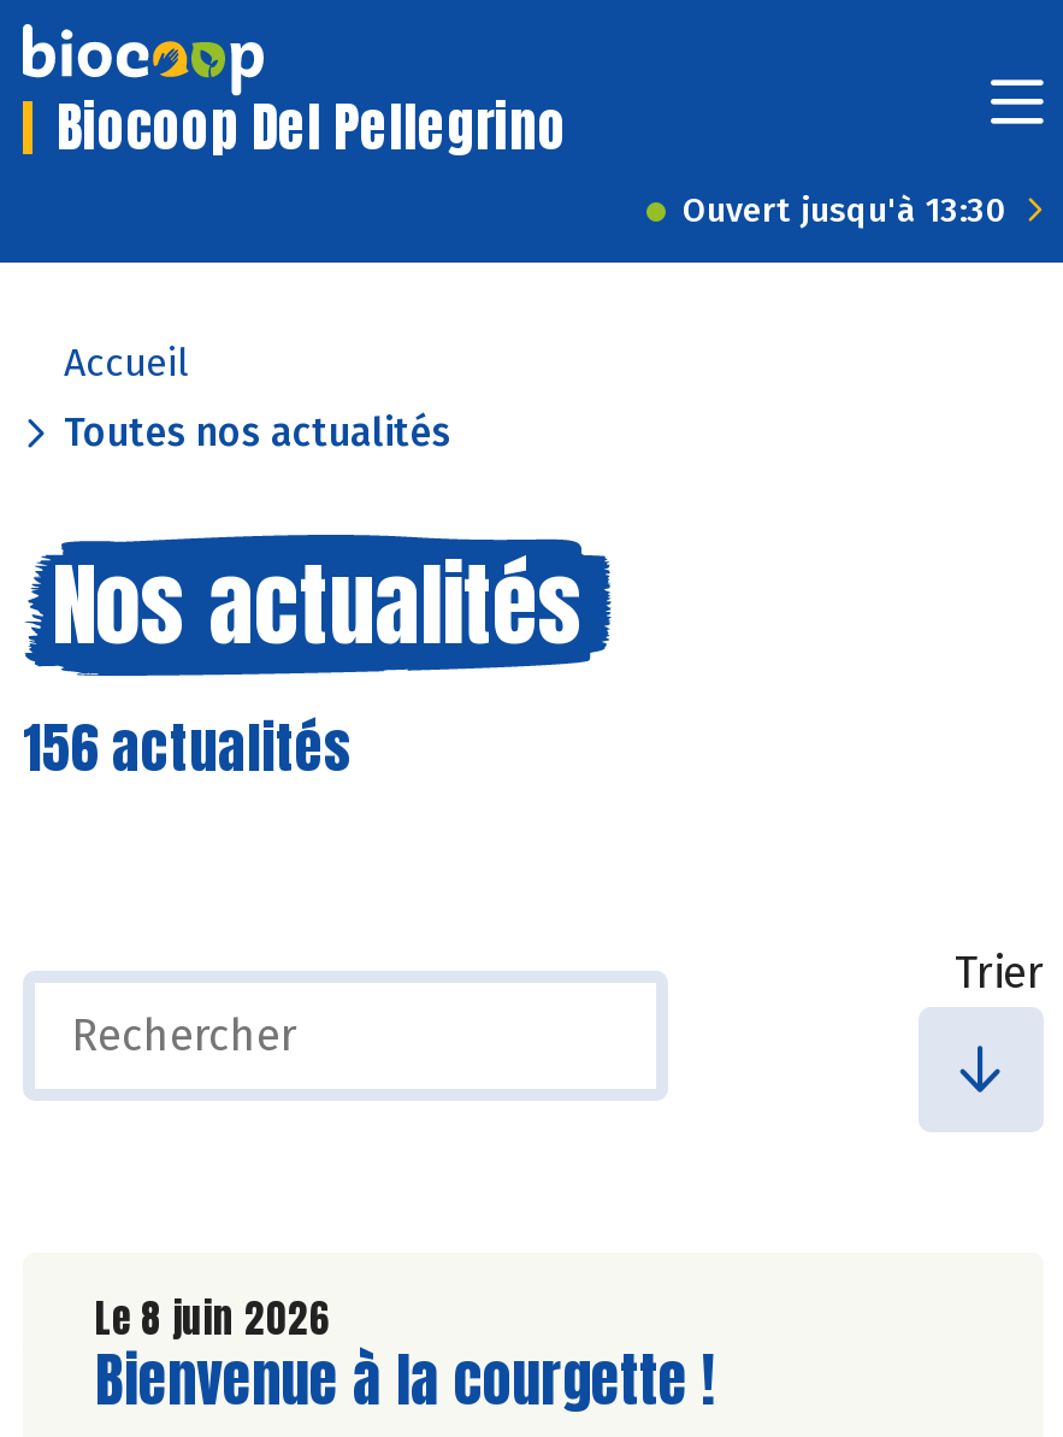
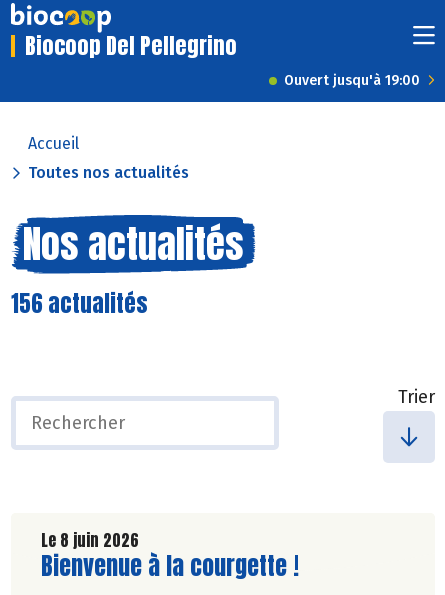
- Ouvert jusqu'à 13:30
+ Ouvert jusqu'à 19:00
